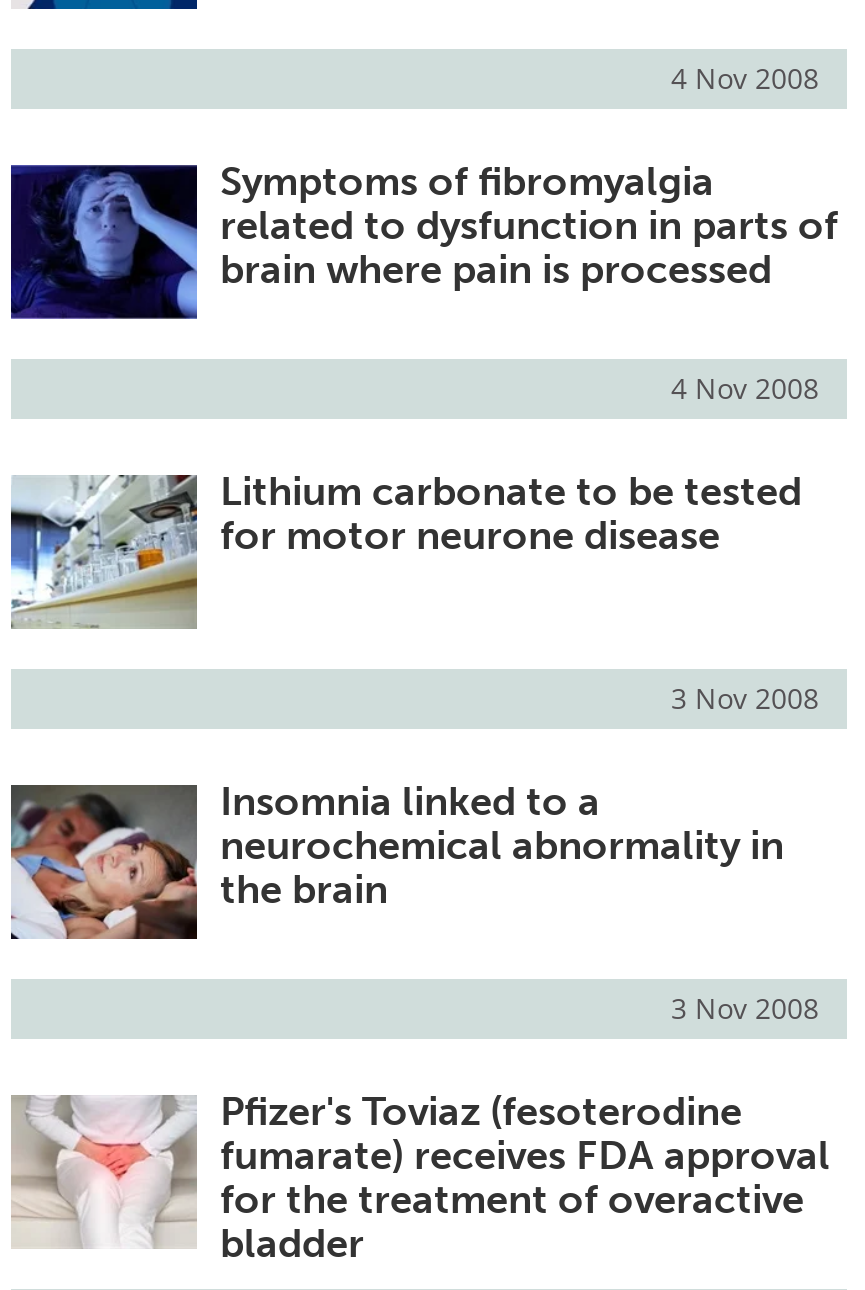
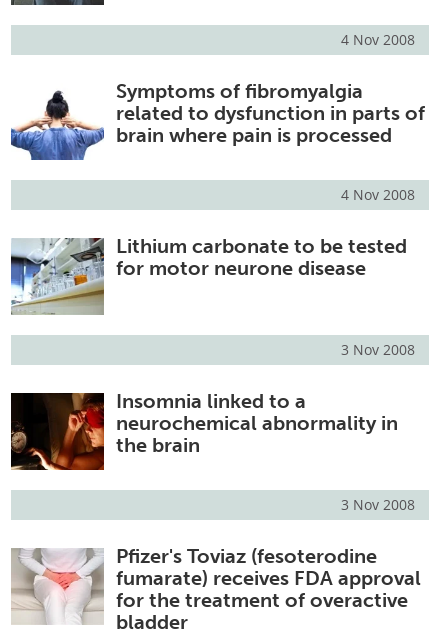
- [image]
+ [image]

- [image]
+ [image]
